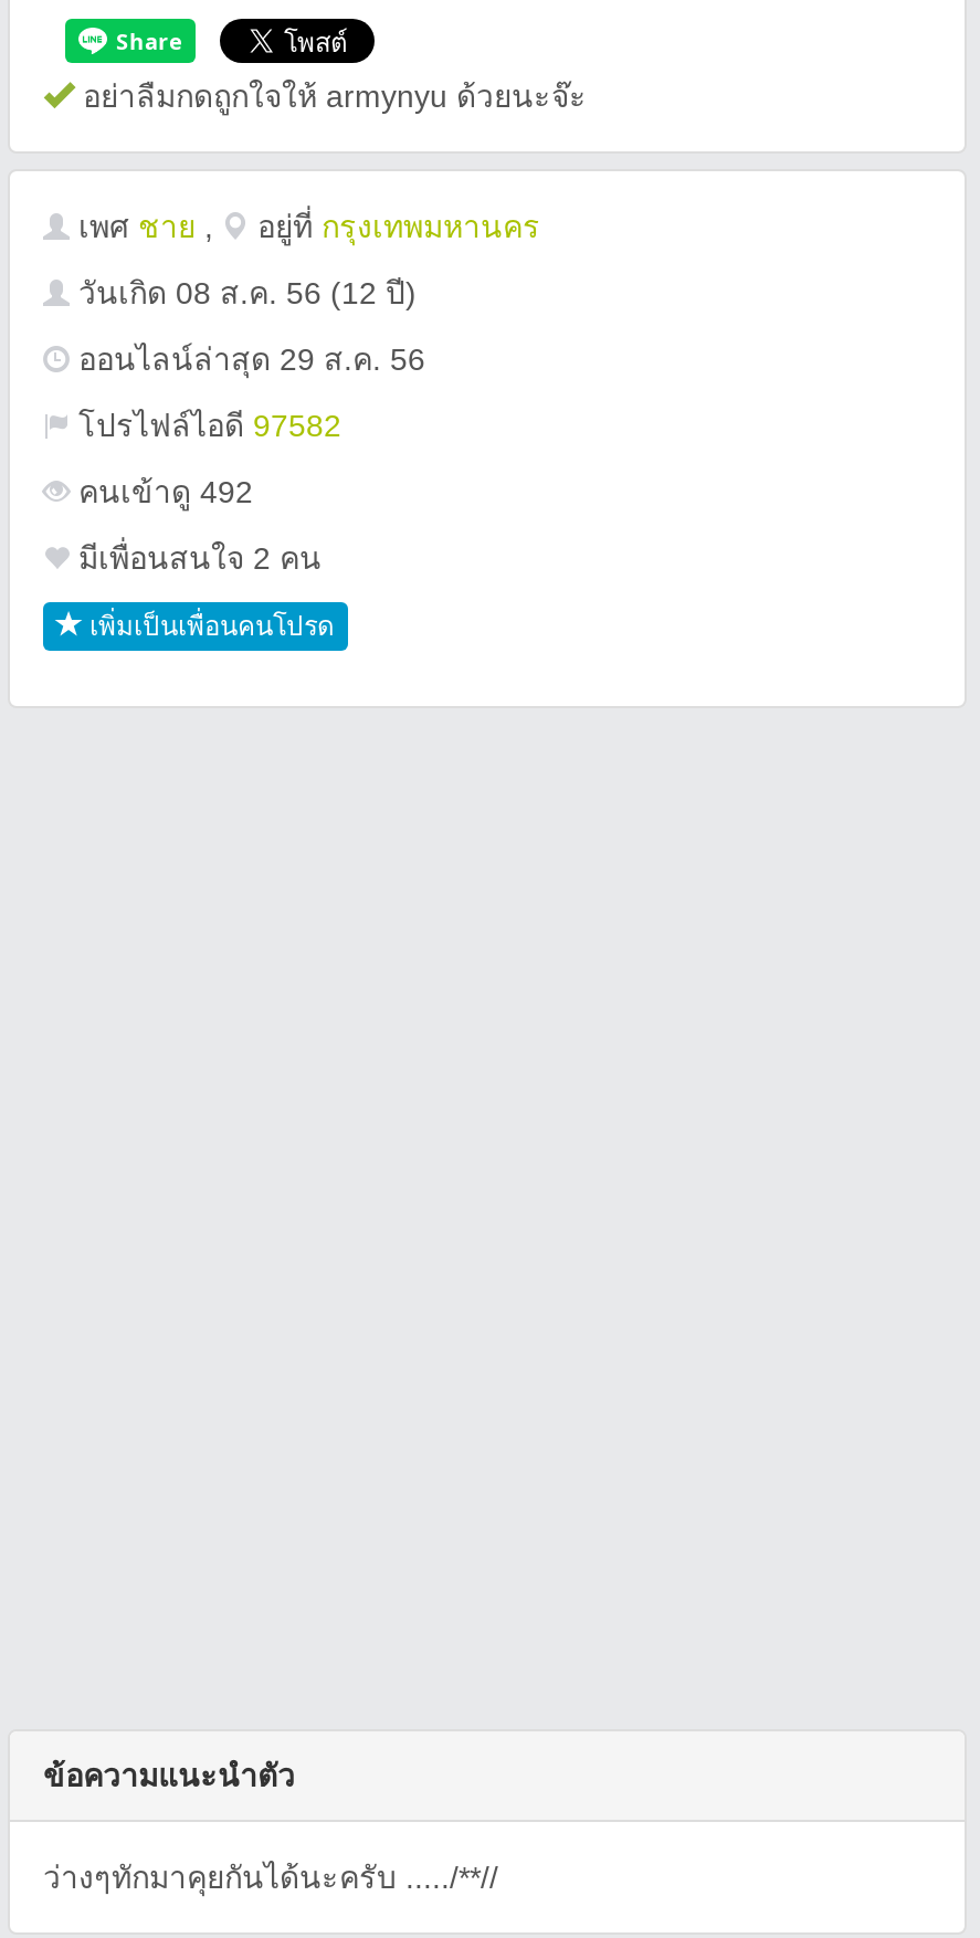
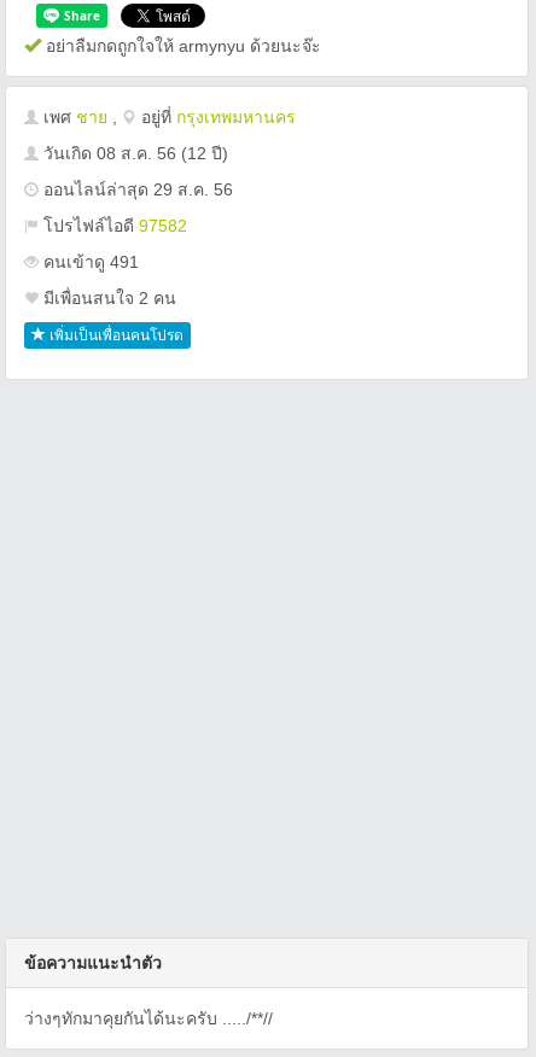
- คนเข้าดู 492
+ คนเข้าดู 491
